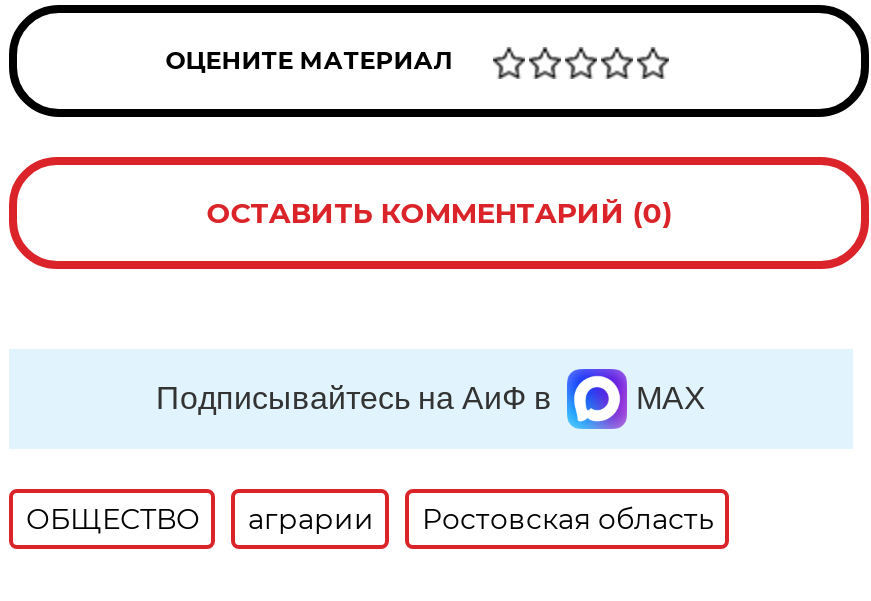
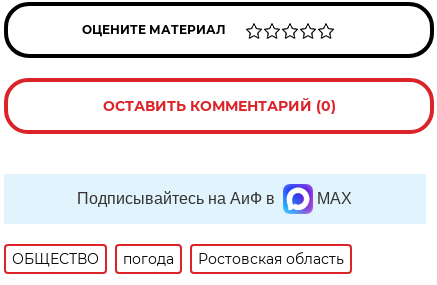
- аграрии
+ погода
